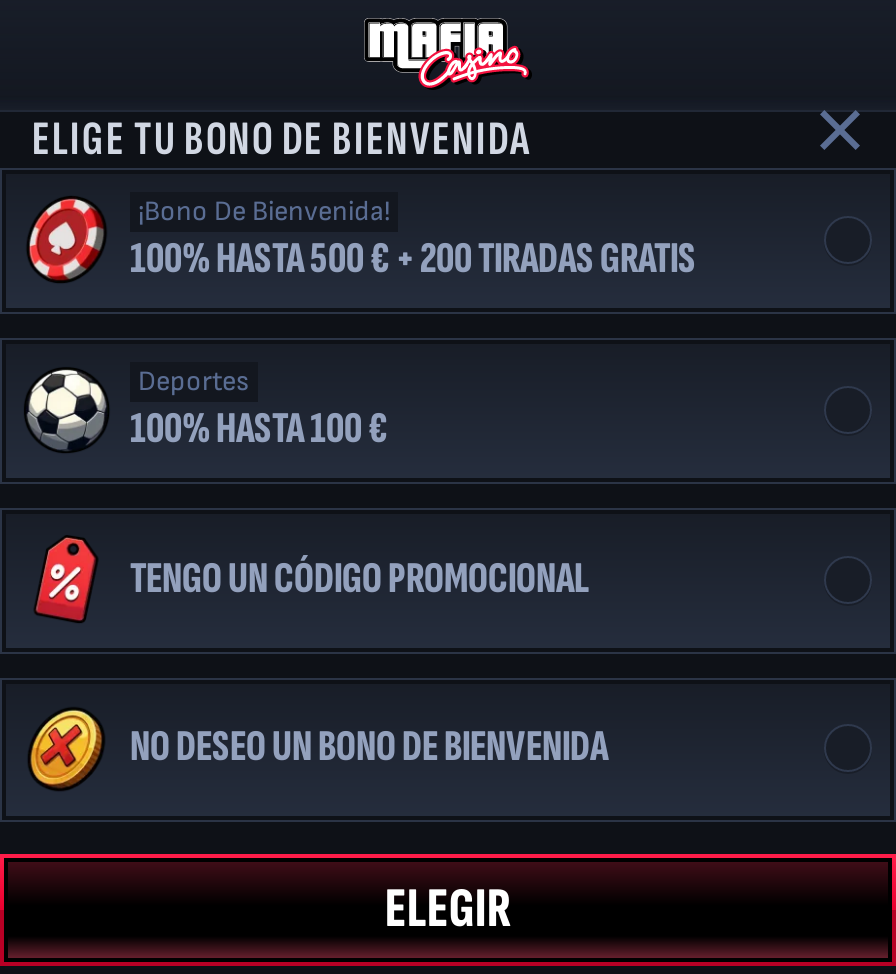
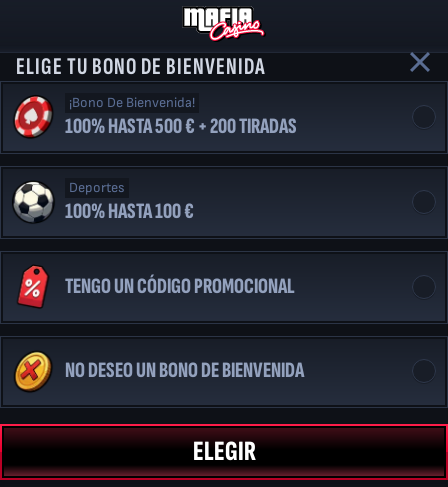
- 100% HASTA 500 € + 200 TIRADAS GRATIS
+ 100% HASTA 500 € + 200 TIRADAS
